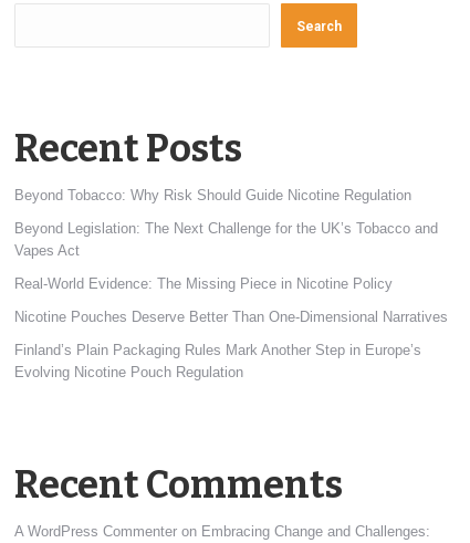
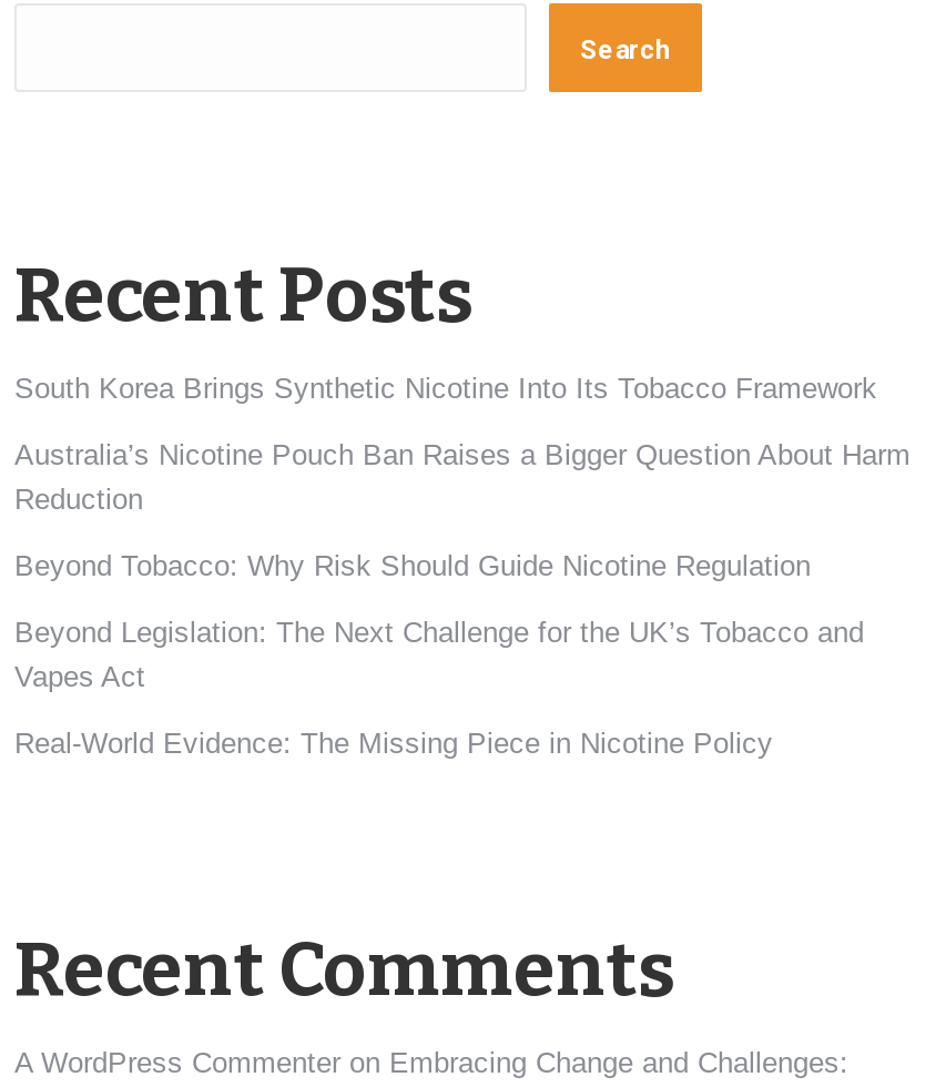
+ South Korea Brings Synthetic Nicotine Into Its Tobacco Framework
+ Australia’s Nicotine Pouch Ban Raises a Bigger Question About Harm
+ Reduction

moved down: Beyond Tobacco: Why Risk Should Guide Nicotine Regulation | Beyond Legislation: The Next Challenge for the UK’s Tobacco and | Vapes Act | Real-World Evidence: The Missing Piece in Nicotine Policy

- Nicotine Pouches Deserve Better Than One-Dimensional Narratives
- Finland’s Plain Packaging Rules Mark Another Step in Europe’s
- Evolving Nicotine Pouch Regulation
